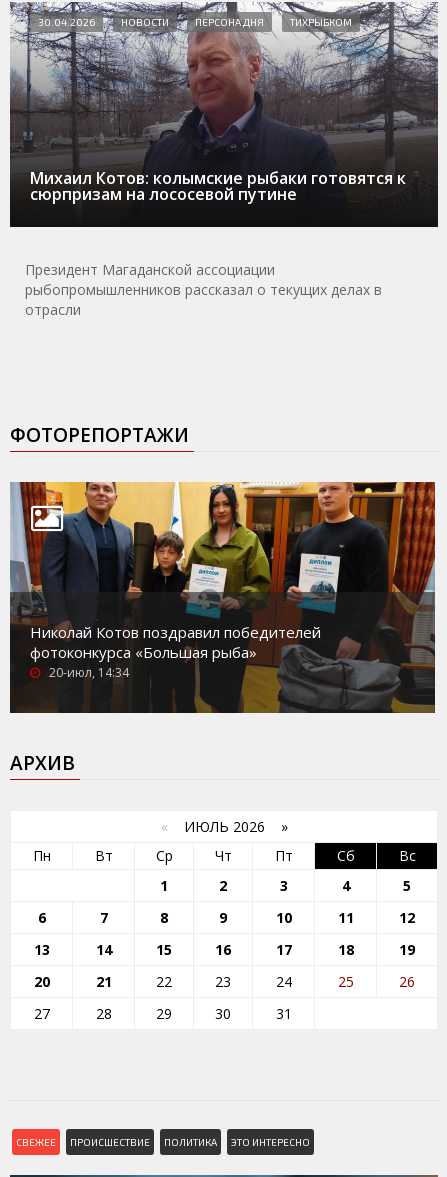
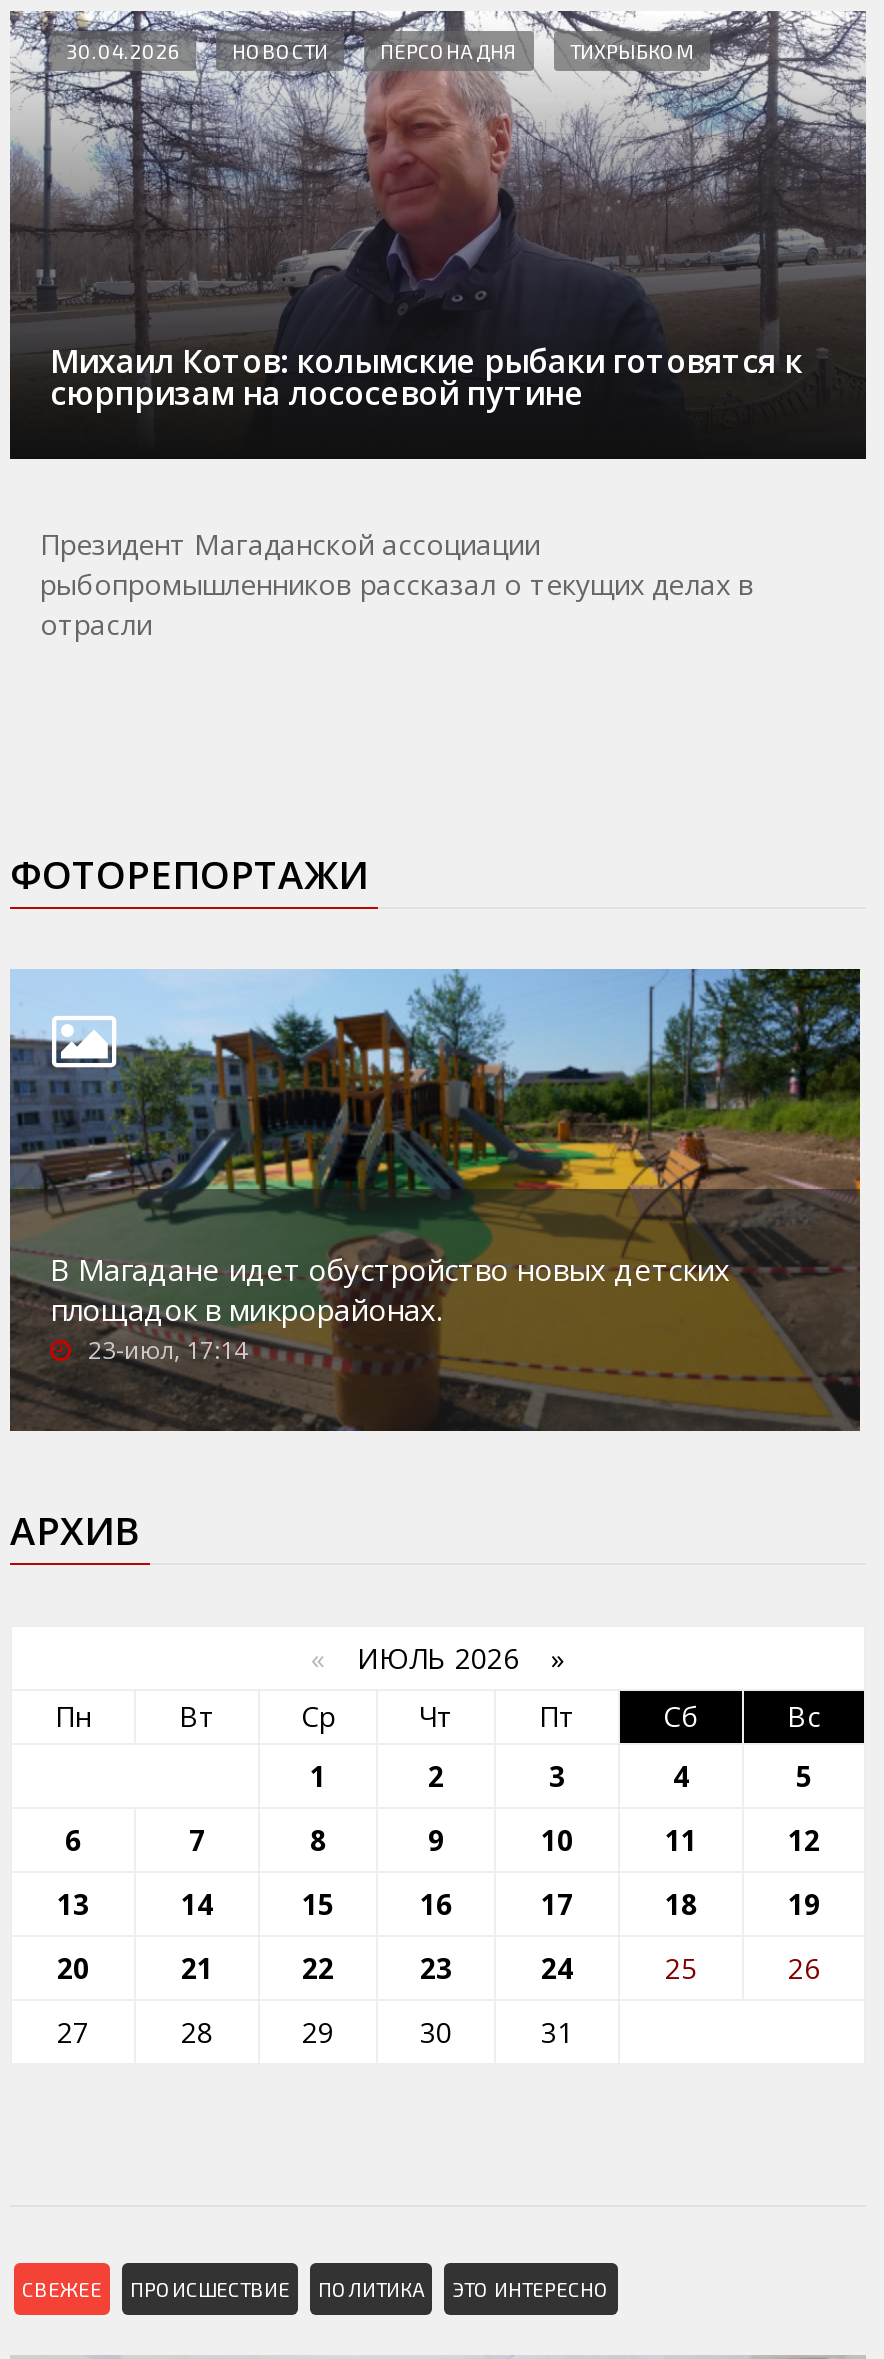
- [image]
- Николай Котов поздравил победителей
- фотоконкурса «Большая рыба»
- 20-июл, 14:34
+ [image]
+ В Магадане идет обустройство новых детских
+ площадок в микрорайонах.
+ 23-июл, 17:14
